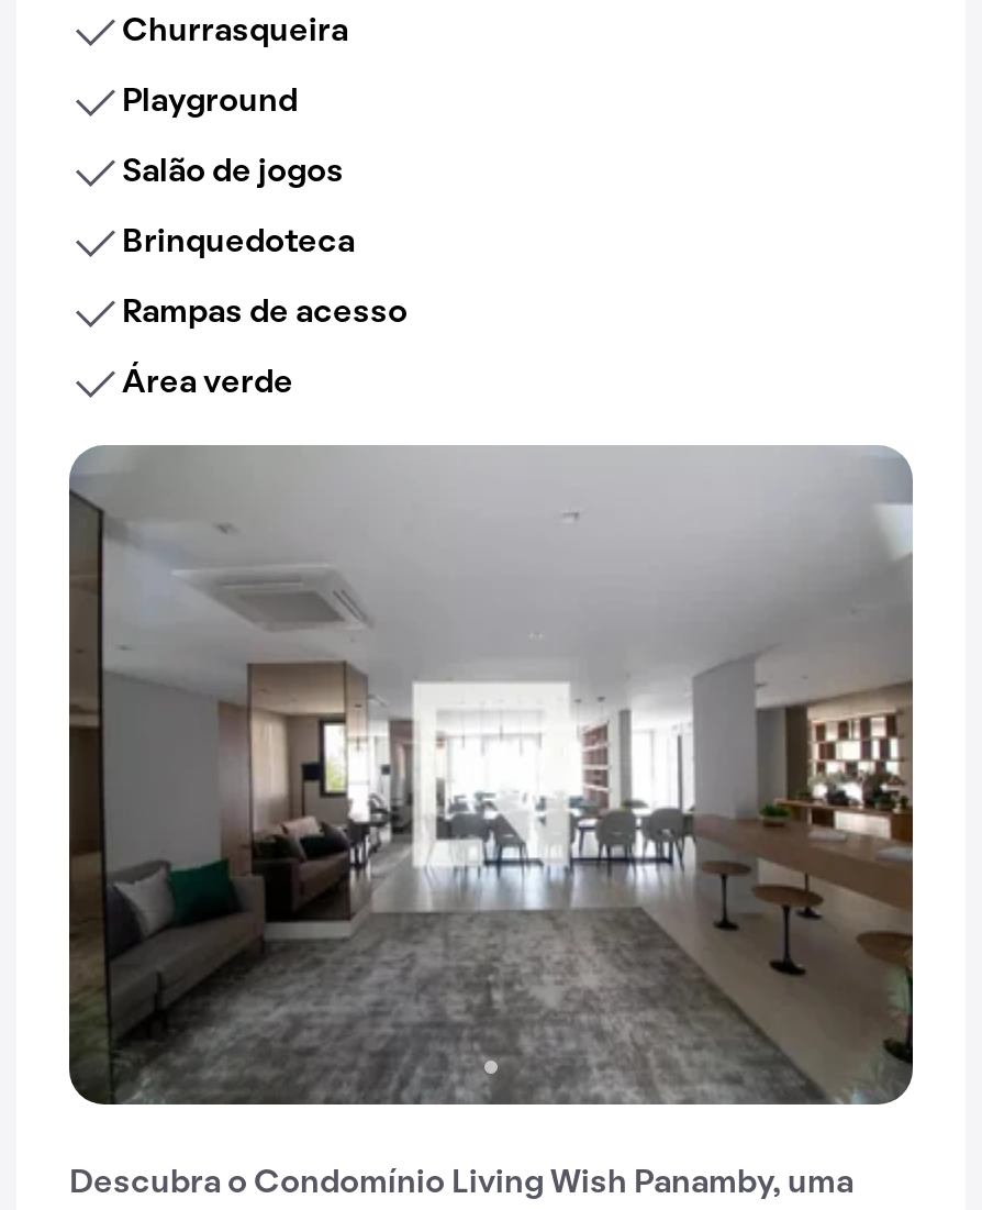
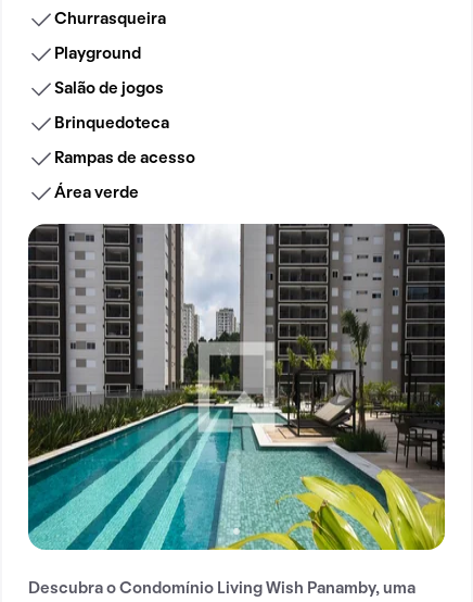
- [image]
+ [image]
